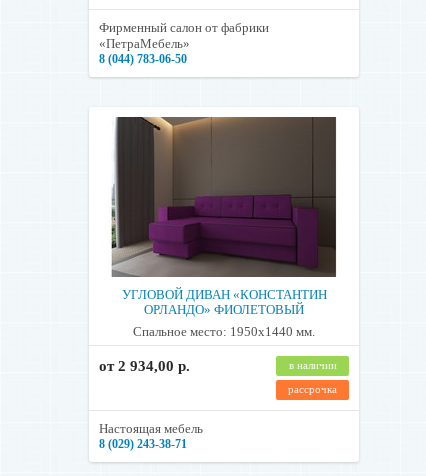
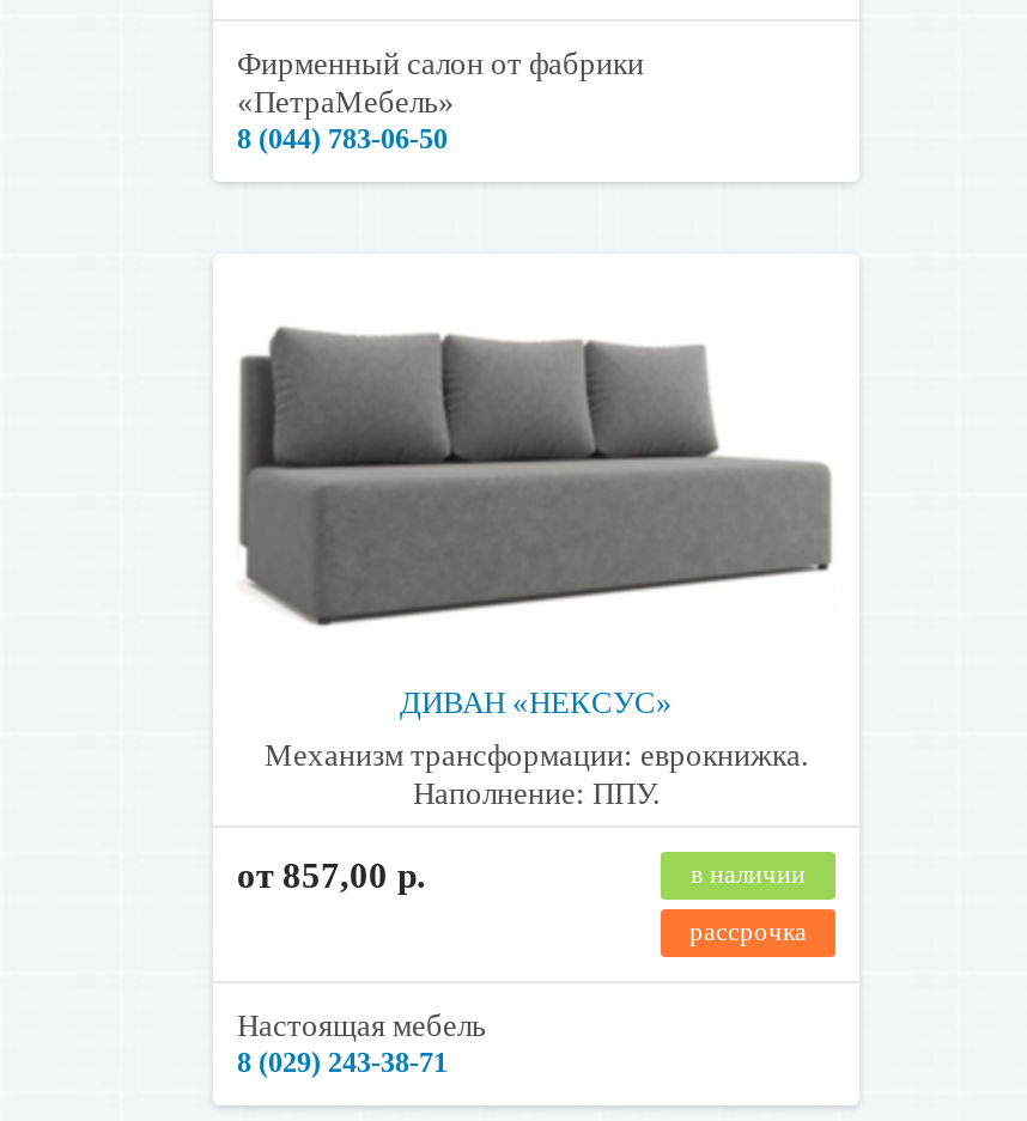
- [image]
- УГЛОВОЙ ДИВАН «КОНСТАНТИН
- ОРЛАНДО» ФИОЛЕТОВЫЙ
+ [image]
+ ДИВАН «НЕКСУС»

- Спальное место: 1950х1440 мм.
+ Механизм трансформации: еврокнижка.
+ Наполнение: ППУ.

- от 2 934,00 р.
+ от 857,00 р.
